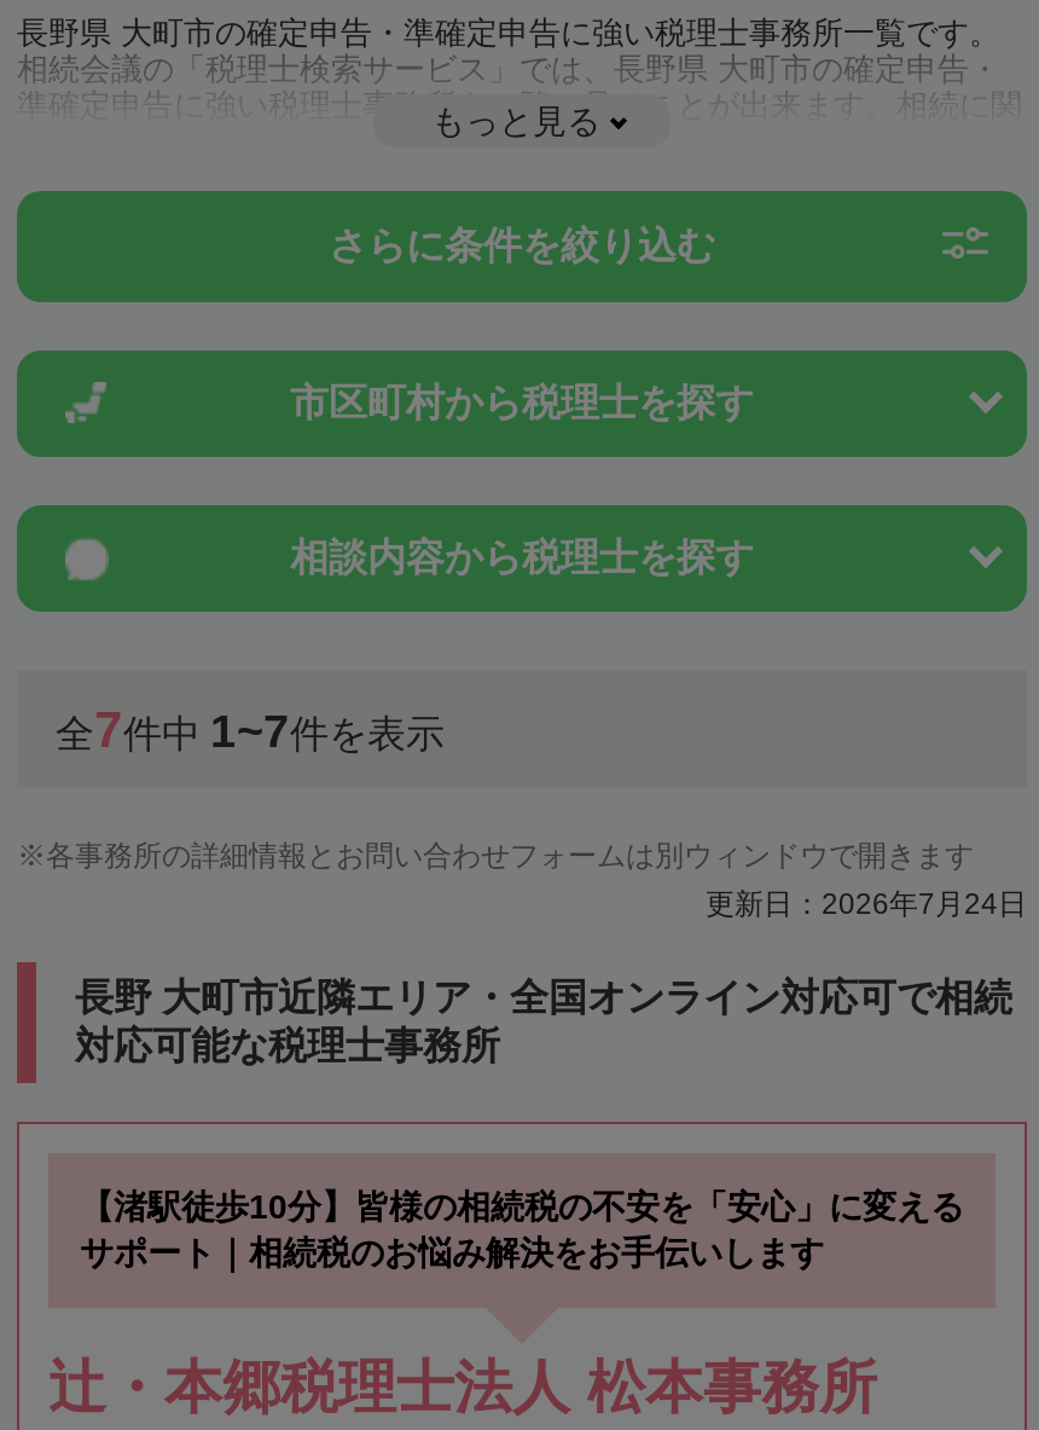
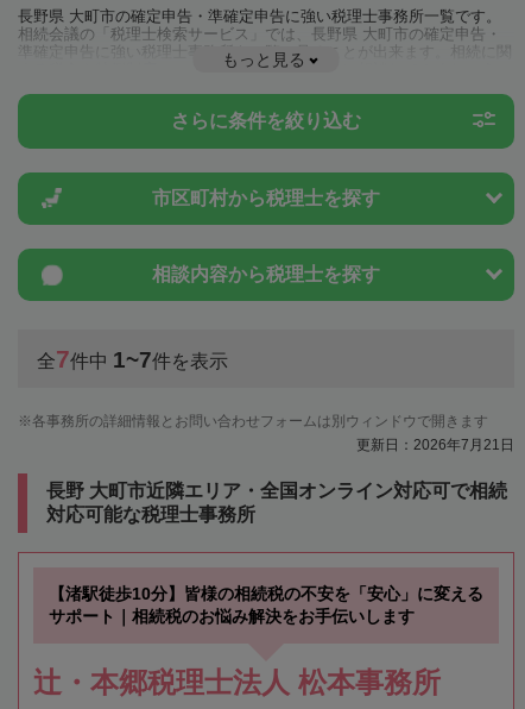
- 更新日：2026年7月24日
+ 更新日：2026年7月21日
